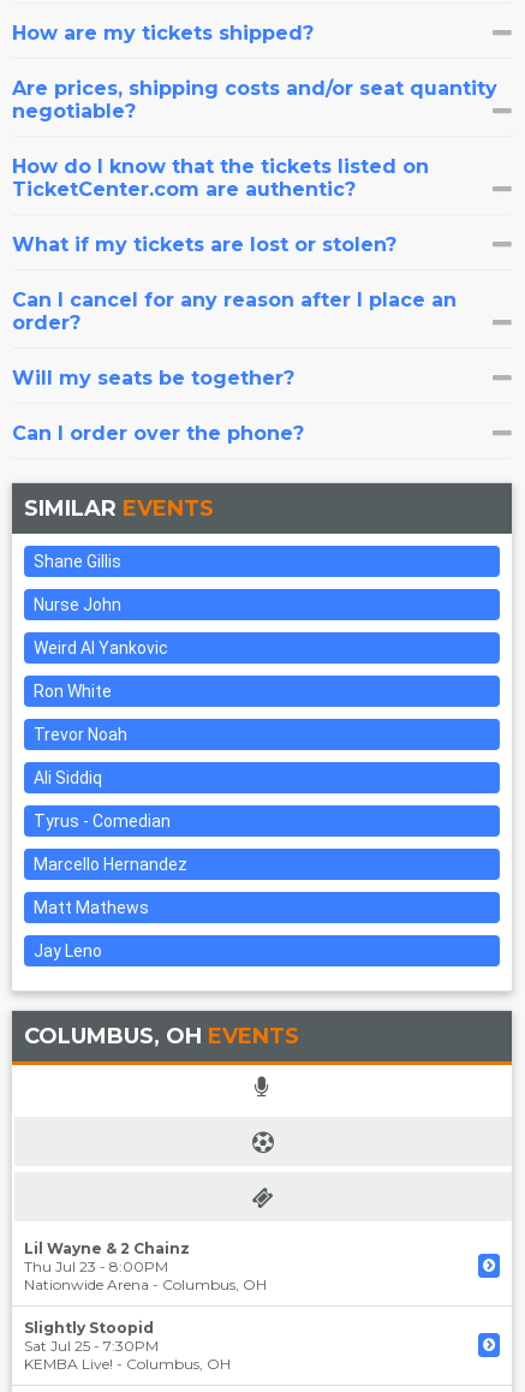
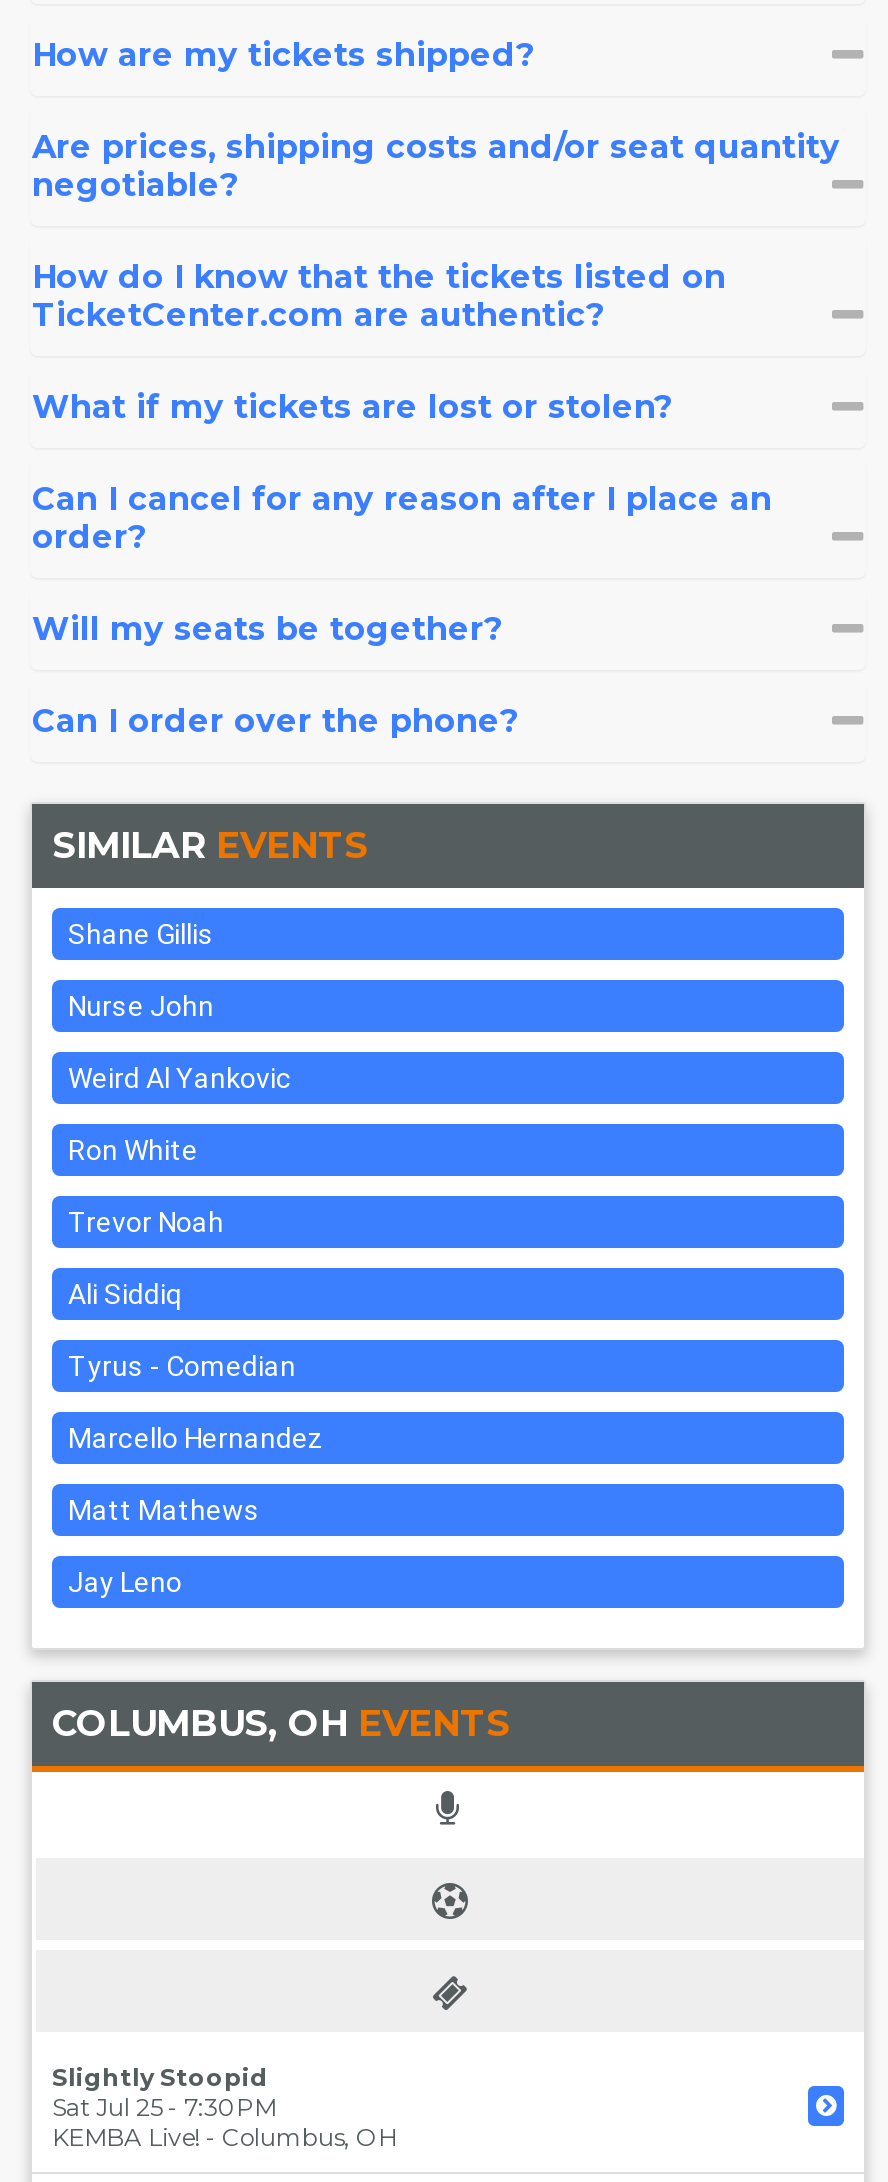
- Lil Wayne & 2 Chainz
- Thu Jul 23 - 8:00PM
- Nationwide Arena - Columbus, OH
